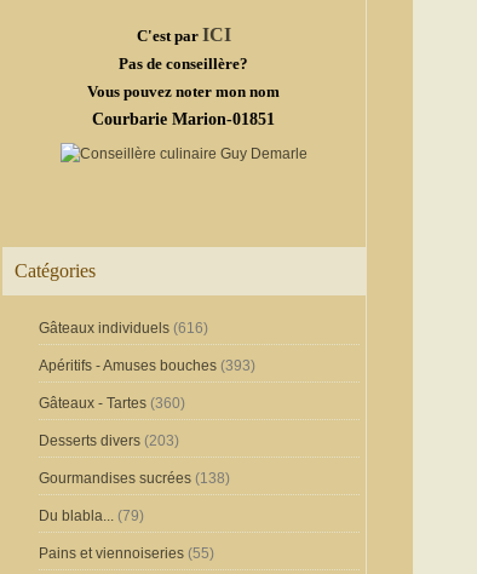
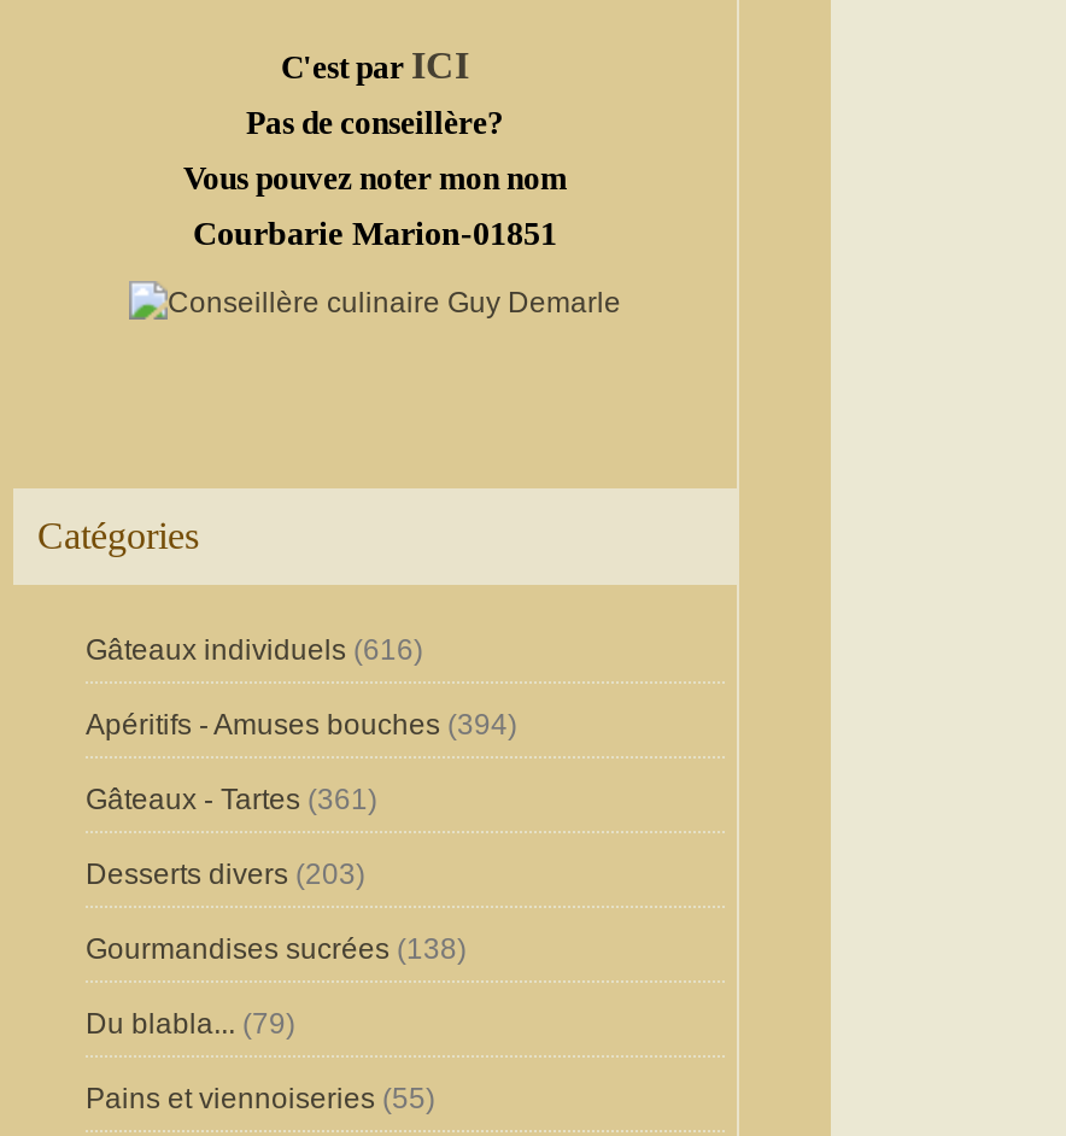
- Apéritifs - Amuses bouches (393)
+ Apéritifs - Amuses bouches (394)

- Gâteaux - Tartes (360)
+ Gâteaux - Tartes (361)
